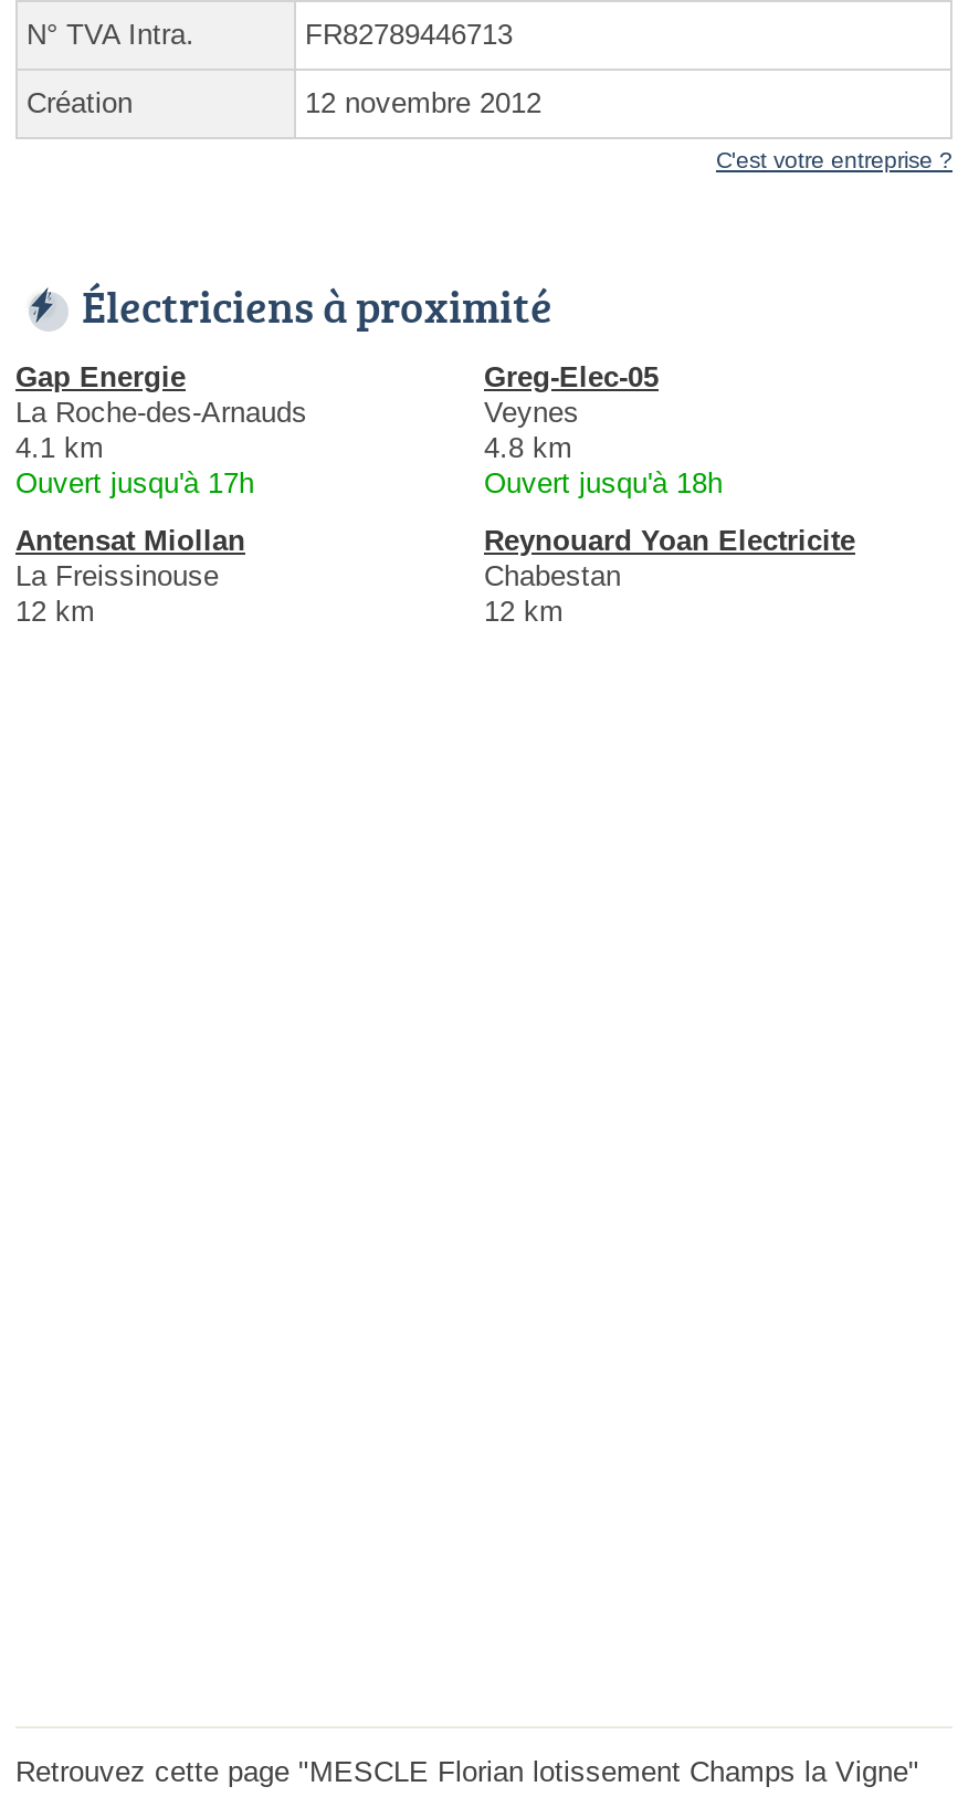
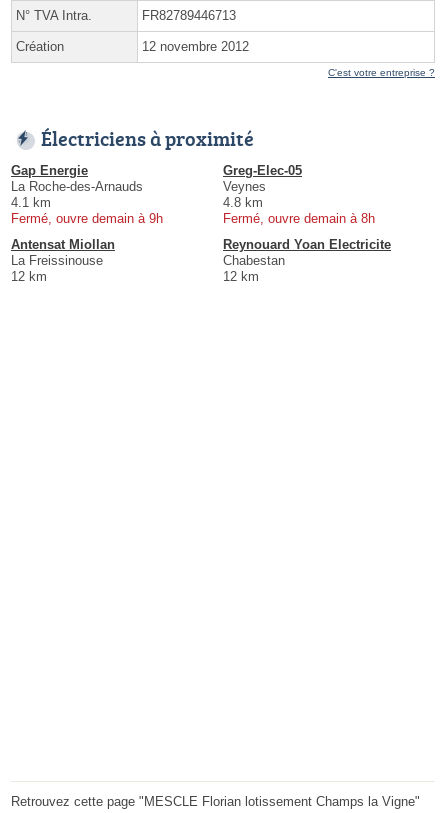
- Ouvert jusqu'à 17h
+ Fermé, ouvre demain à 9h

- Ouvert jusqu'à 18h
+ Fermé, ouvre demain à 8h
